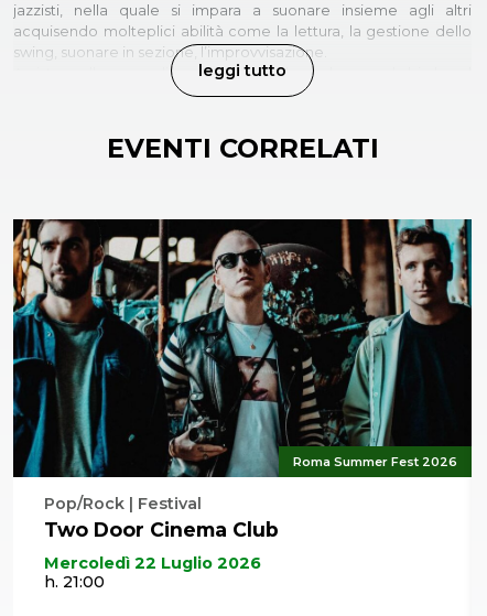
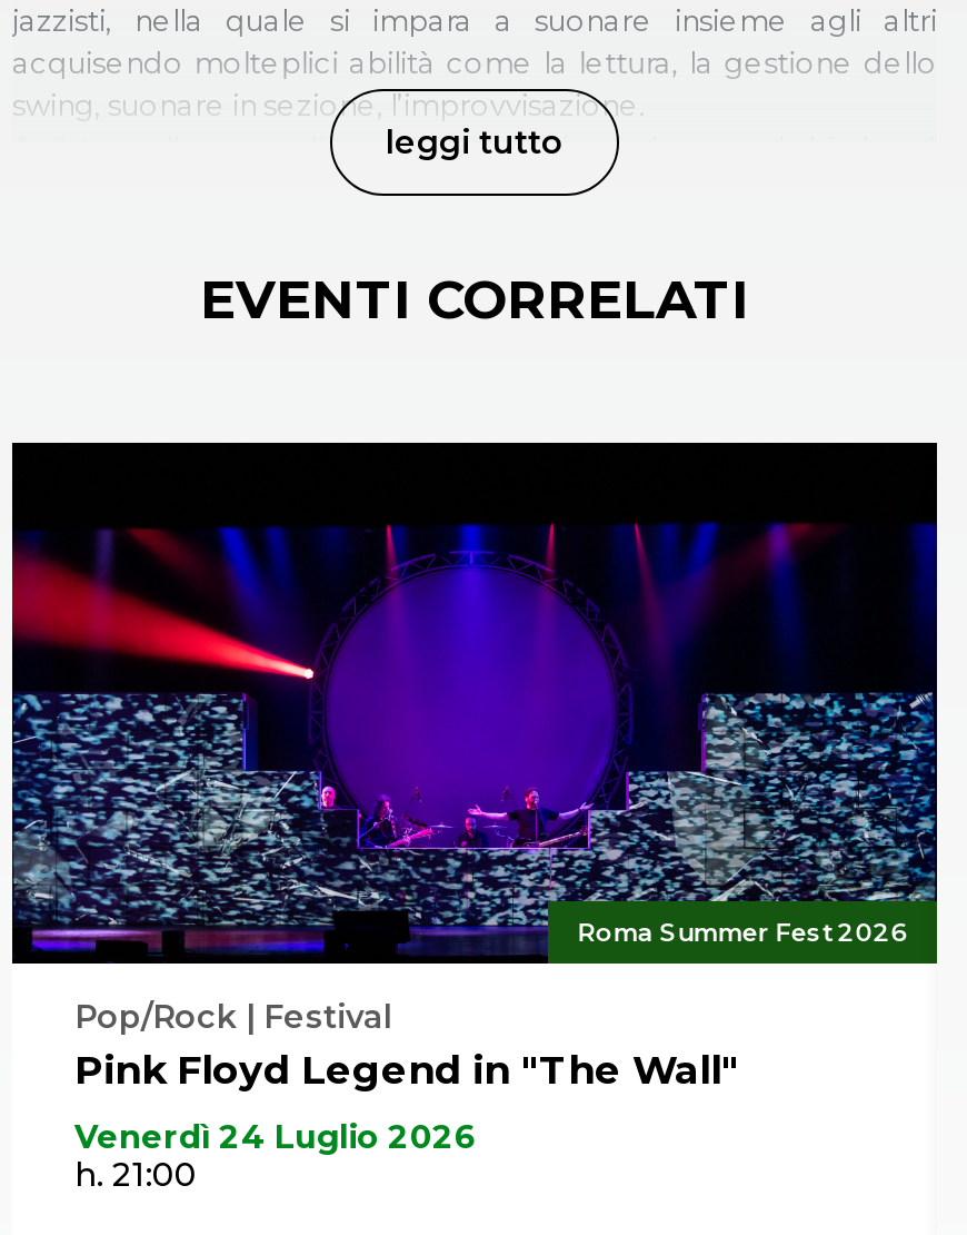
- [image]
- Two Door Cinema Club
+ [image]
+ Pink Floyd Legend in "The Wall"

- Mercoledì 22 Luglio 2026
+ Venerdì 24 Luglio 2026
